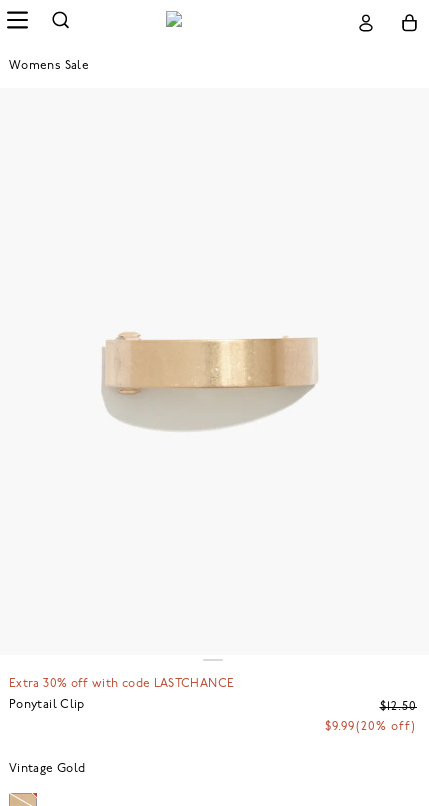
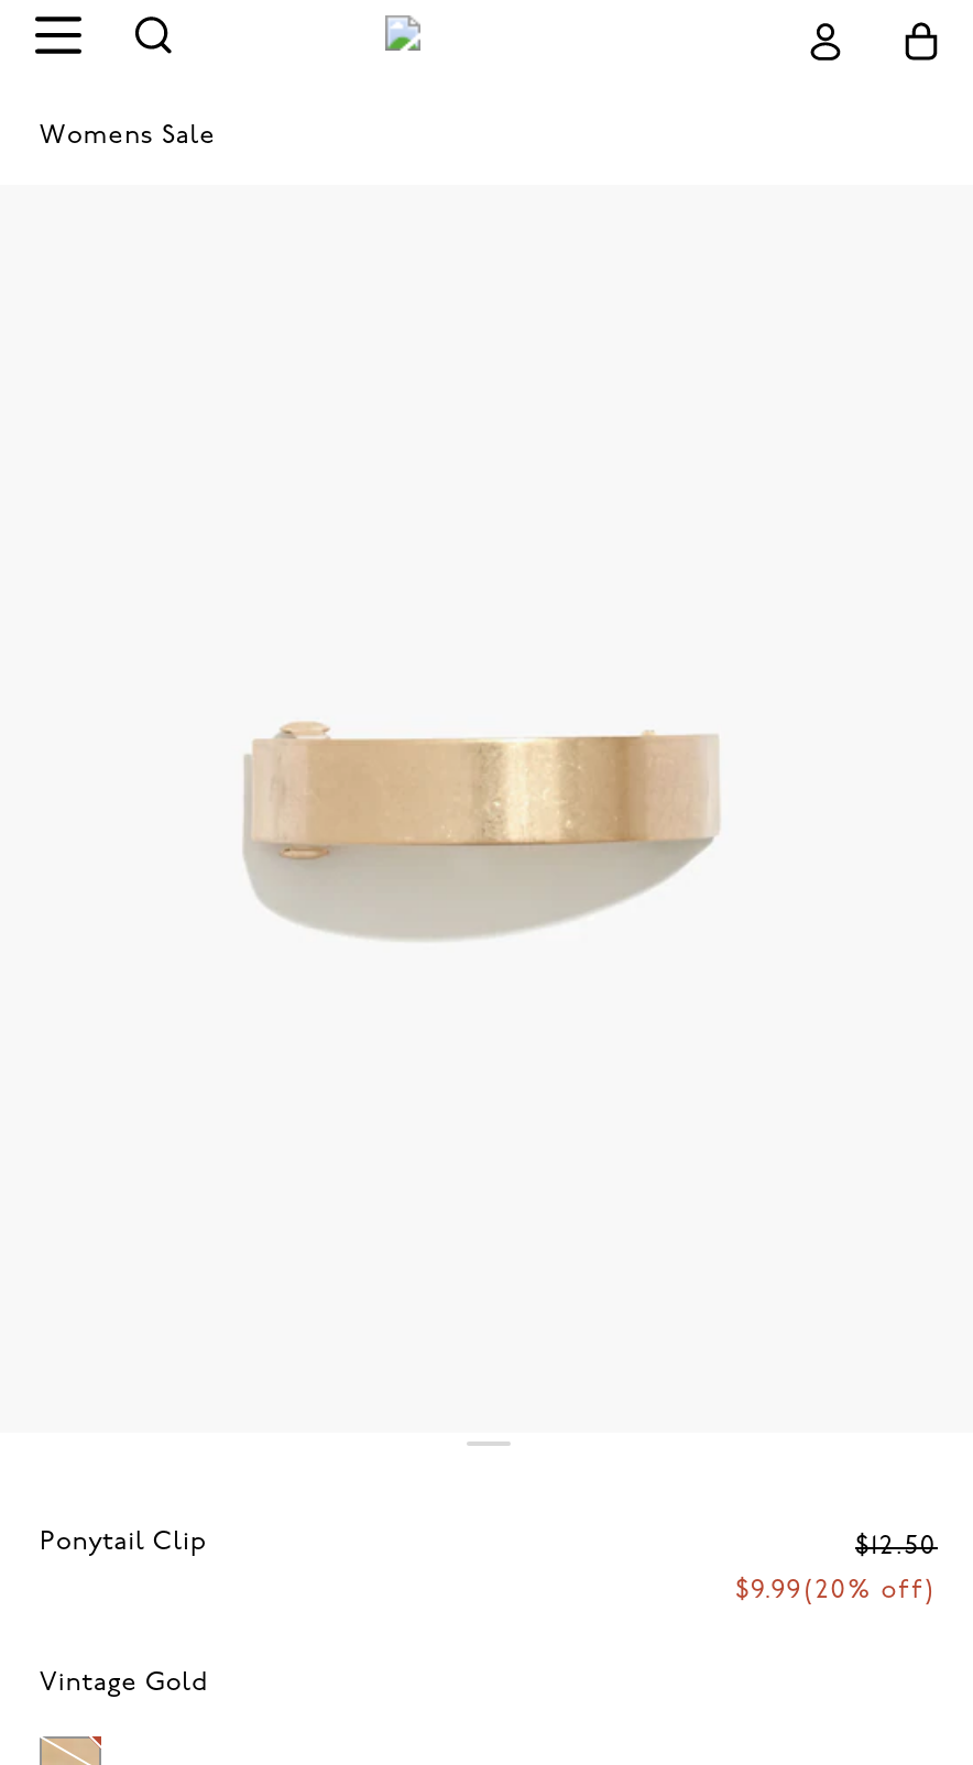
- Extra 30% off with code LASTCHANCE
